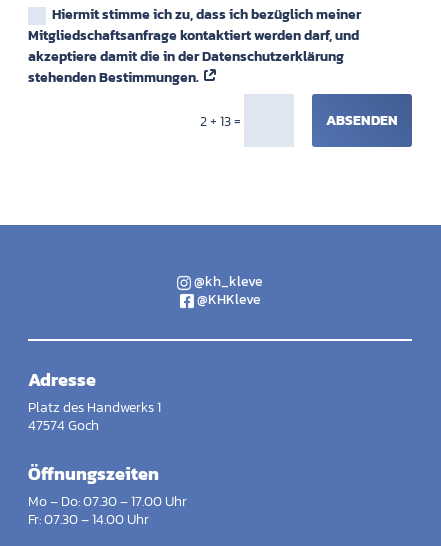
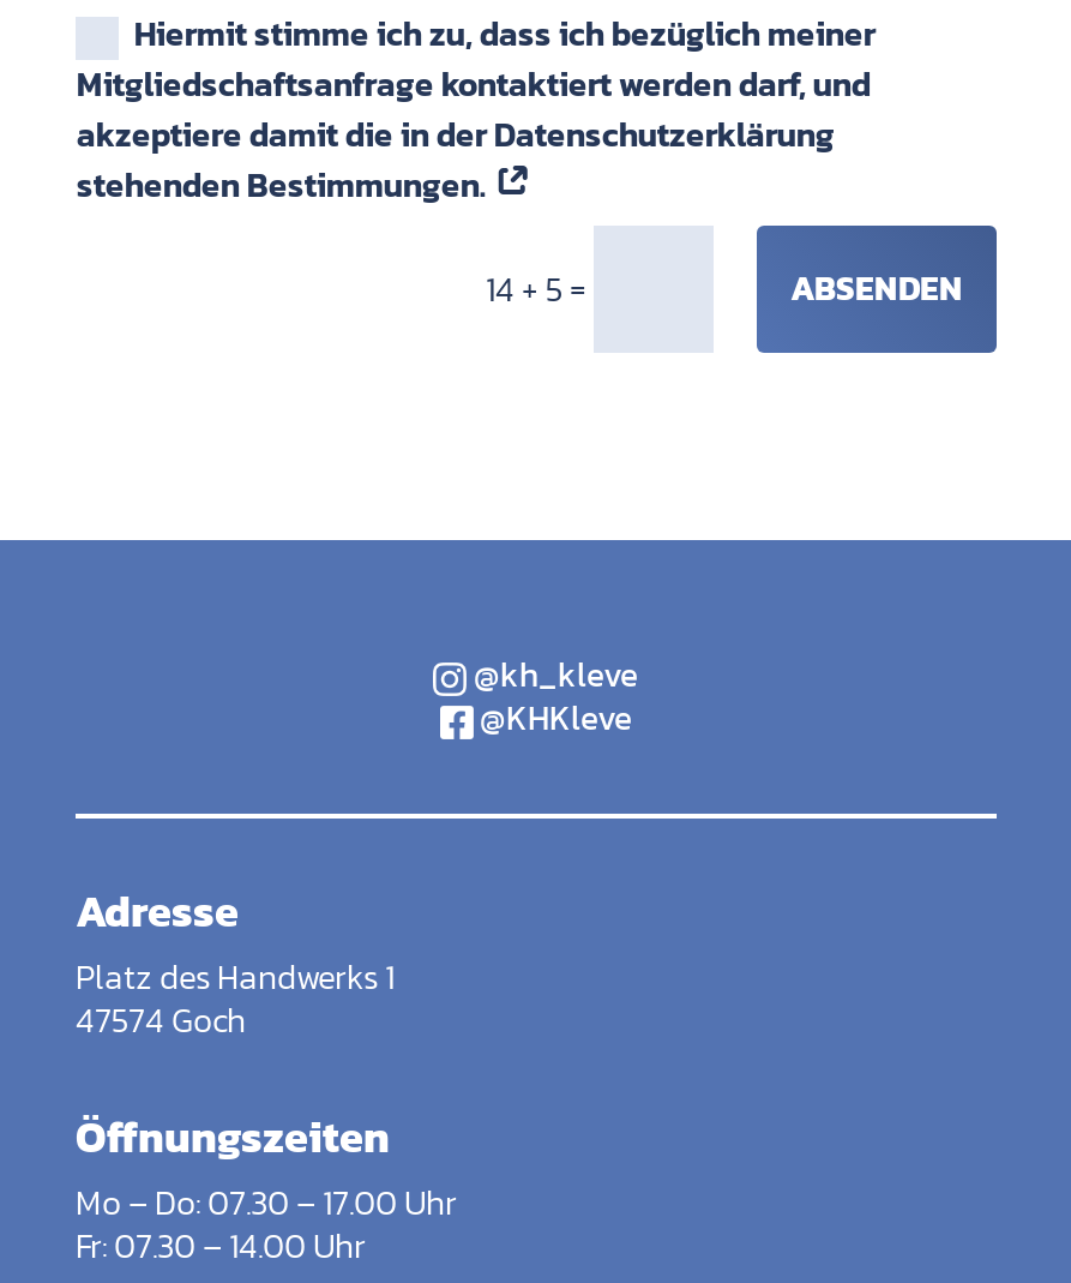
- 2 + 13 =
+ 14 + 5 =
